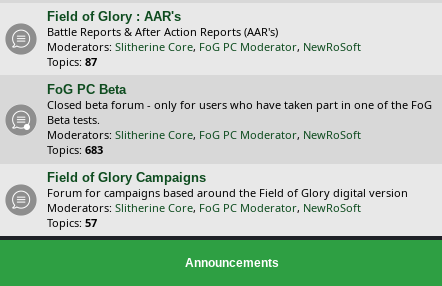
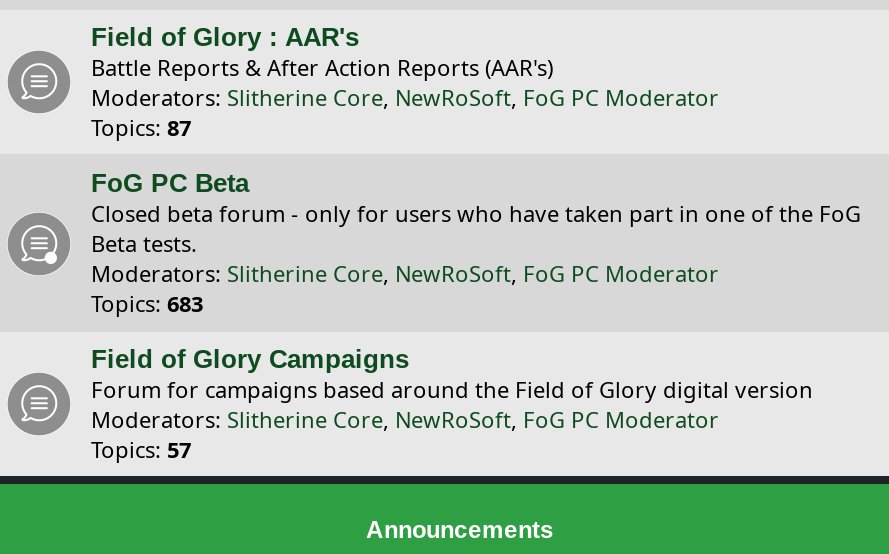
- Moderators: Slitherine Core, FoG PC Moderator, NewRoSoft
+ Moderators: Slitherine Core, NewRoSoft, FoG PC Moderator

- Moderators: Slitherine Core, FoG PC Moderator, NewRoSoft
+ Moderators: Slitherine Core, NewRoSoft, FoG PC Moderator

- Moderators: Slitherine Core, FoG PC Moderator, NewRoSoft
+ Moderators: Slitherine Core, NewRoSoft, FoG PC Moderator
